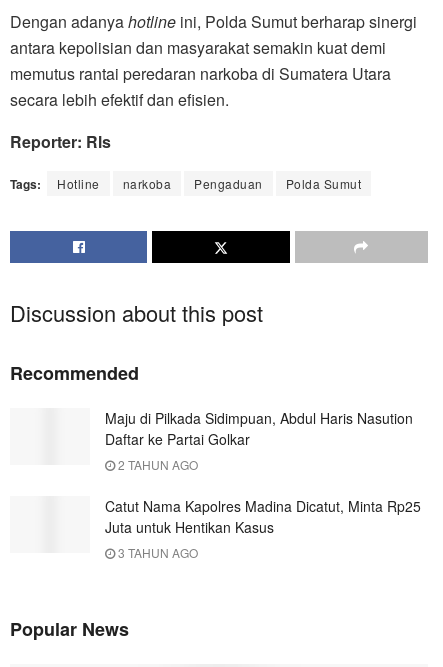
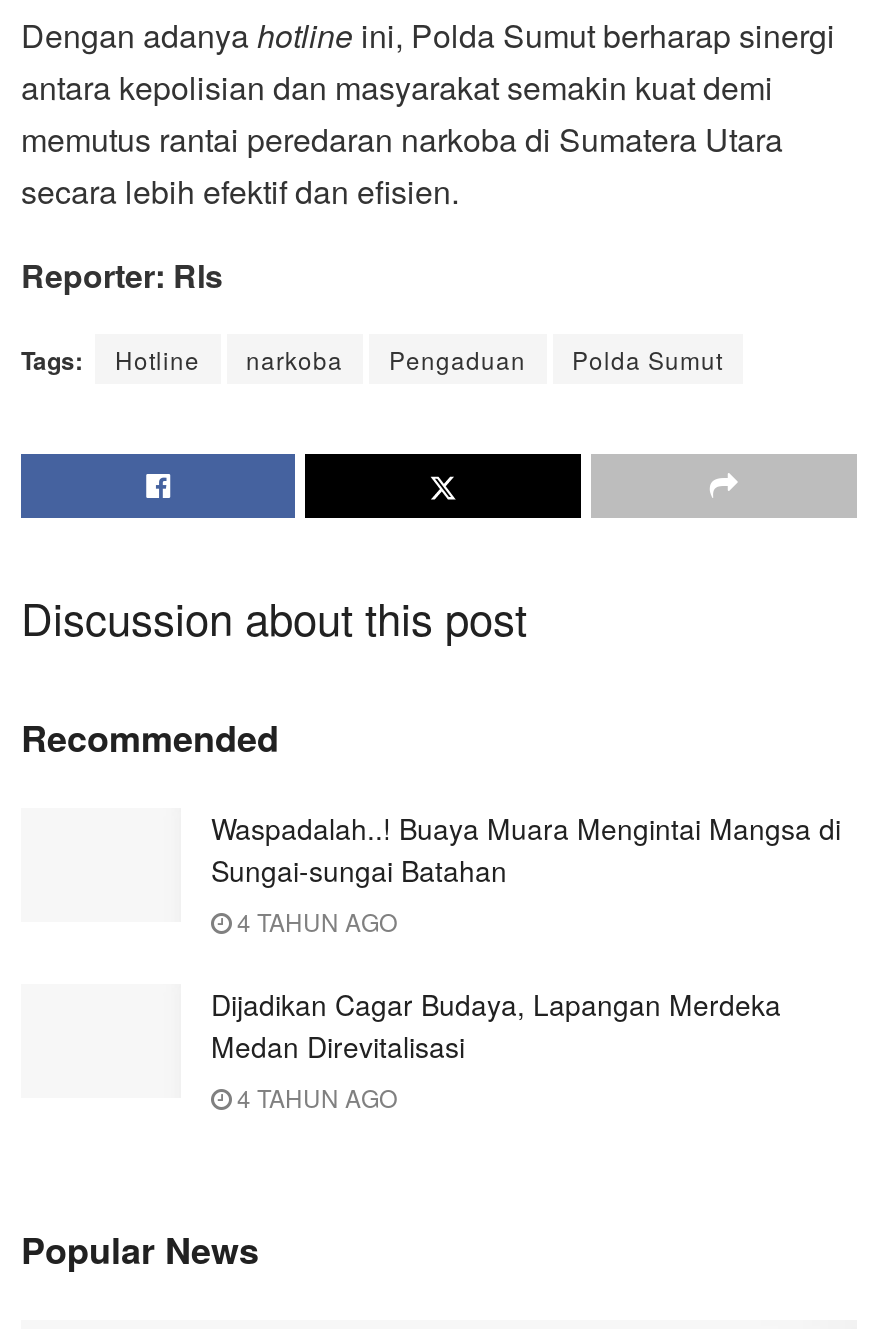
- Maju di Pilkada Sidimpuan, Abdul Haris Nasution
- Daftar ke Partai Golkar
- 2 TAHUN AGO
+ Waspadalah..! Buaya Muara Mengintai Mangsa di
+ Sungai-sungai Batahan
+ 4 TAHUN AGO

- Catut Nama Kapolres Madina Dicatut, Minta Rp25
- Juta untuk Hentikan Kasus
- 3 TAHUN AGO
+ Dijadikan Cagar Budaya, Lapangan Merdeka
+ Medan Direvitalisasi
+ 4 TAHUN AGO
